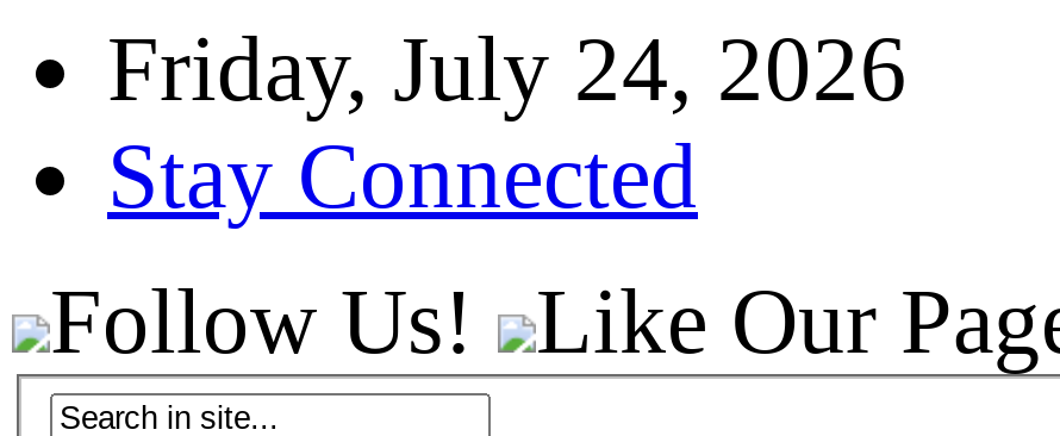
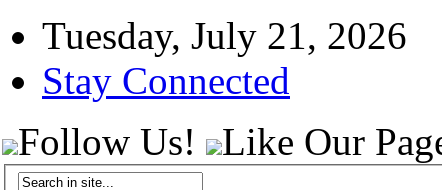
- Friday, July 24, 2026
+ Tuesday, July 21, 2026
